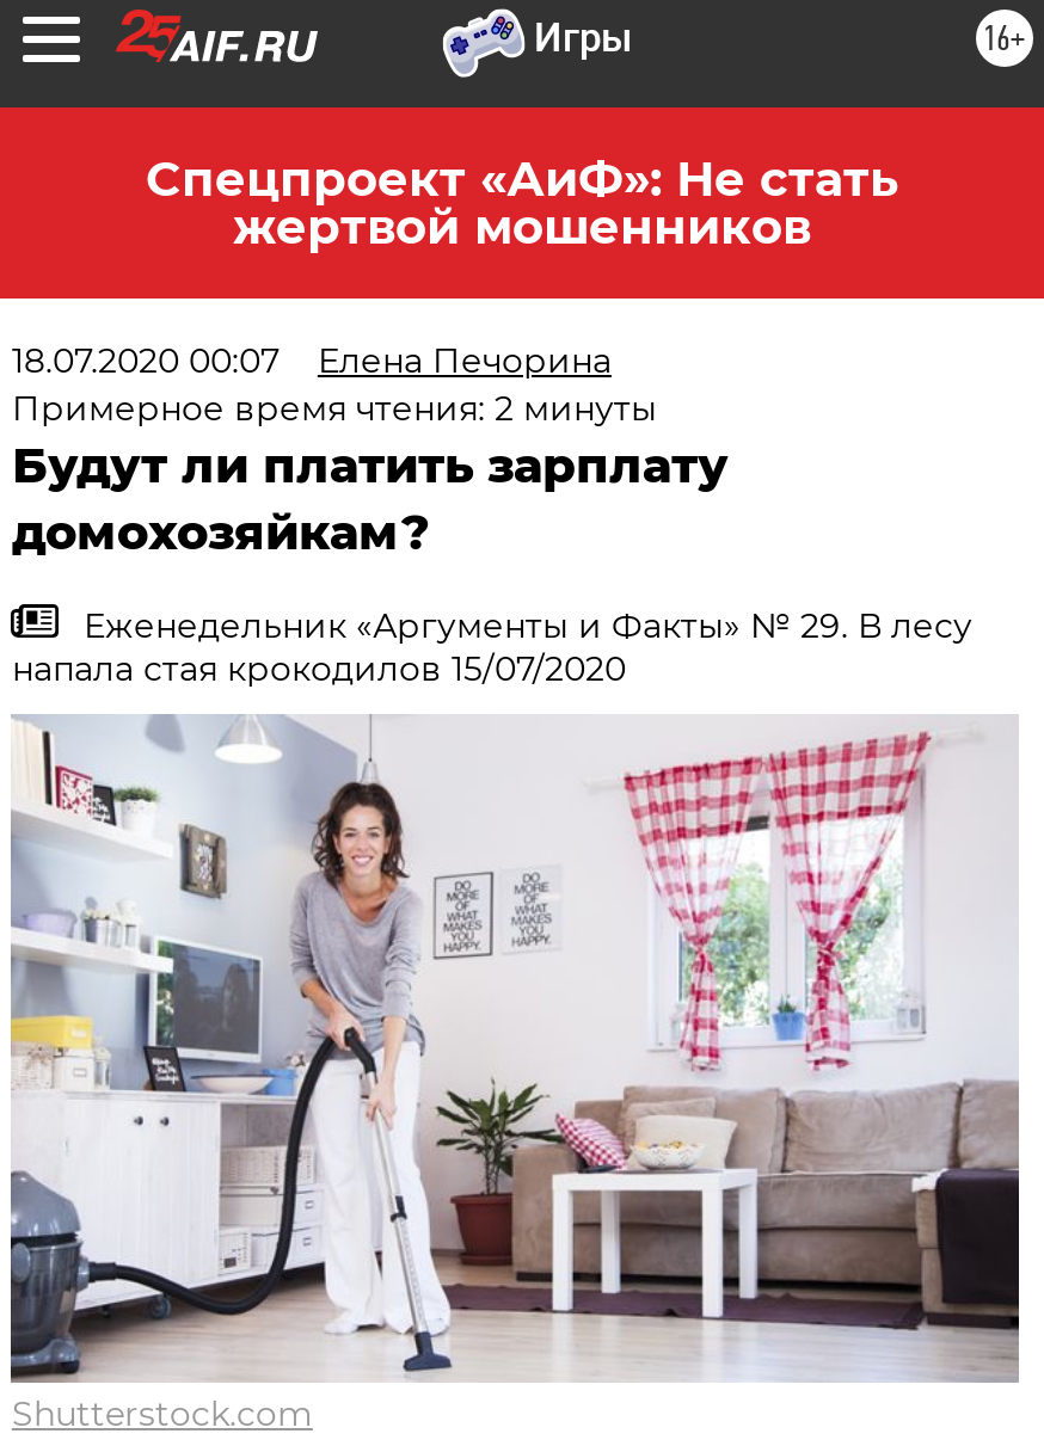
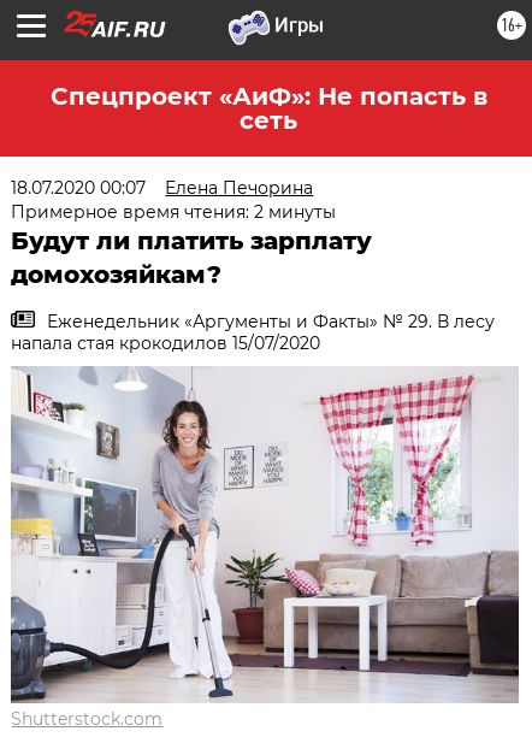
- Спецпроект «АиФ»: Не стать
- жертвой мошенников
+ Спецпроект «АиФ»: Не попасть в
+ сеть
